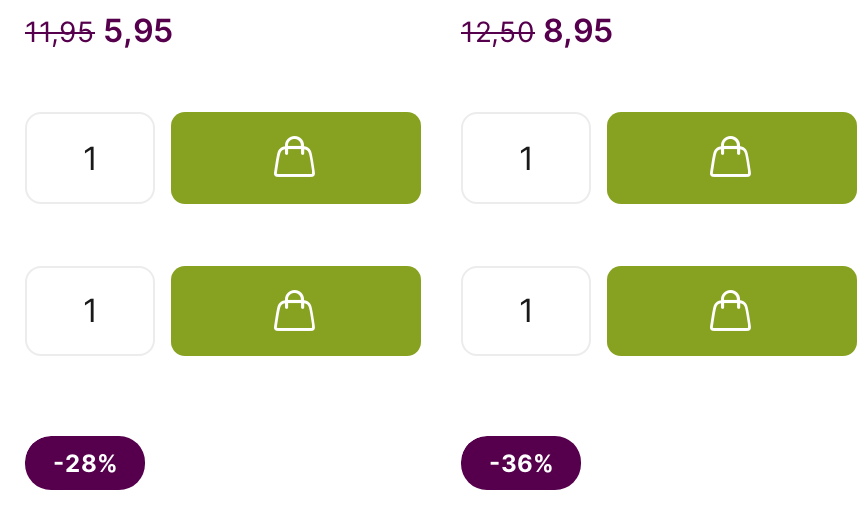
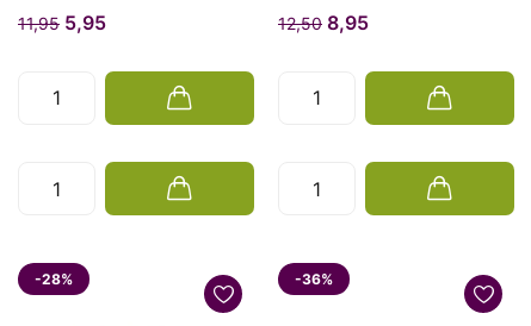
+ [image]

+ [image]
